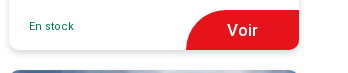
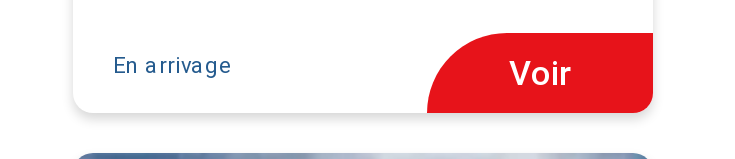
- En stock
+ En arrivage
